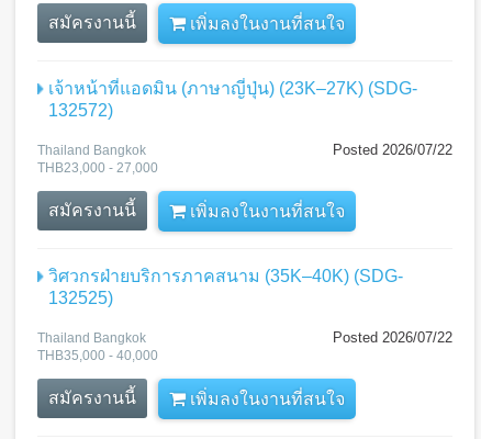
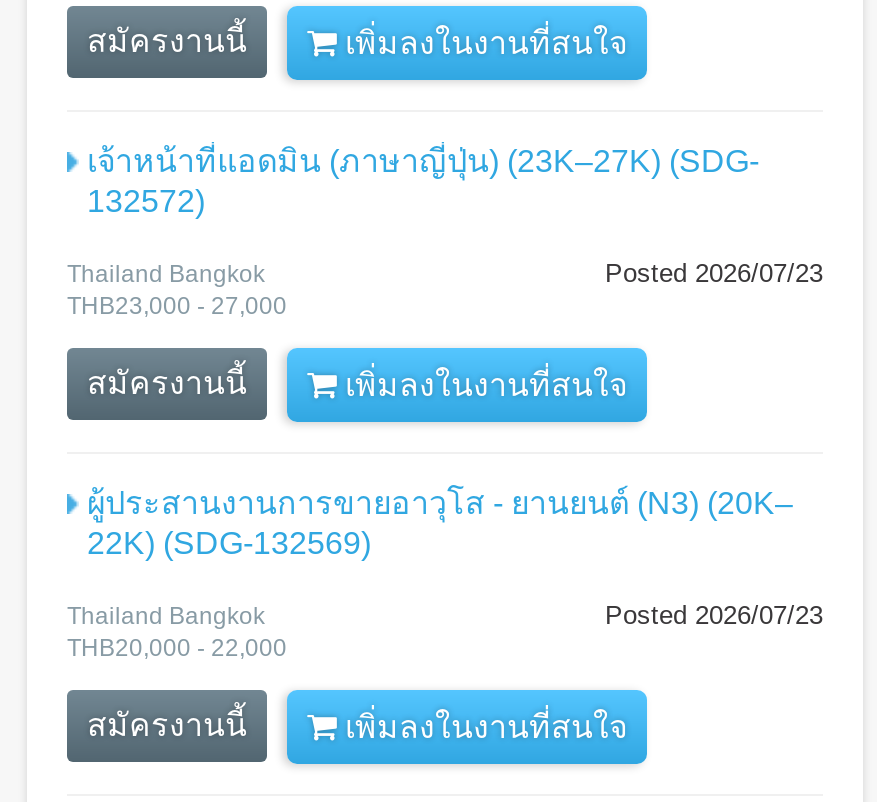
- Posted 2026/07/22
+ Posted 2026/07/23

- วิศวกรฝ่ายบริการภาคสนาม (35K–40K) (SDG-
- 132525)
+ ผู้ประสานงานการขายอาวุโส - ยานยนต์ (N3) (20K–
+ 22K) (SDG-132569)

- Posted 2026/07/22
+ Posted 2026/07/23

- THB35,000 - 40,000
+ THB20,000 - 22,000
